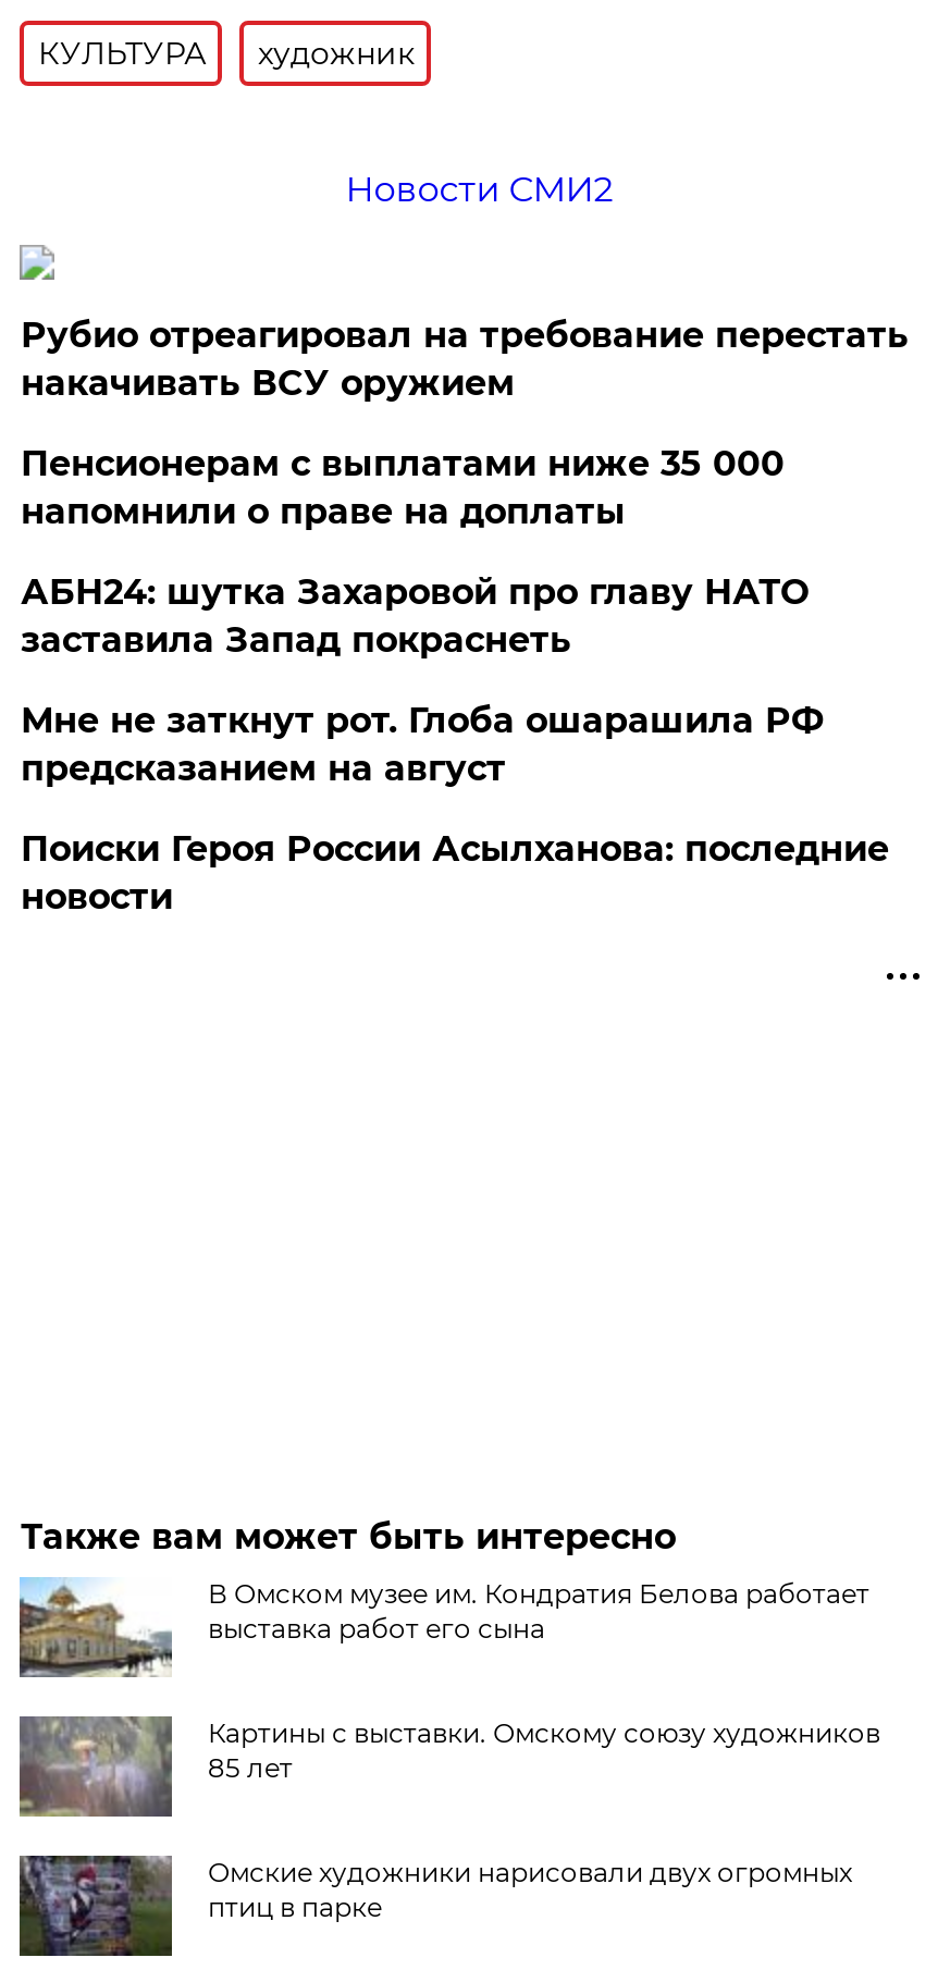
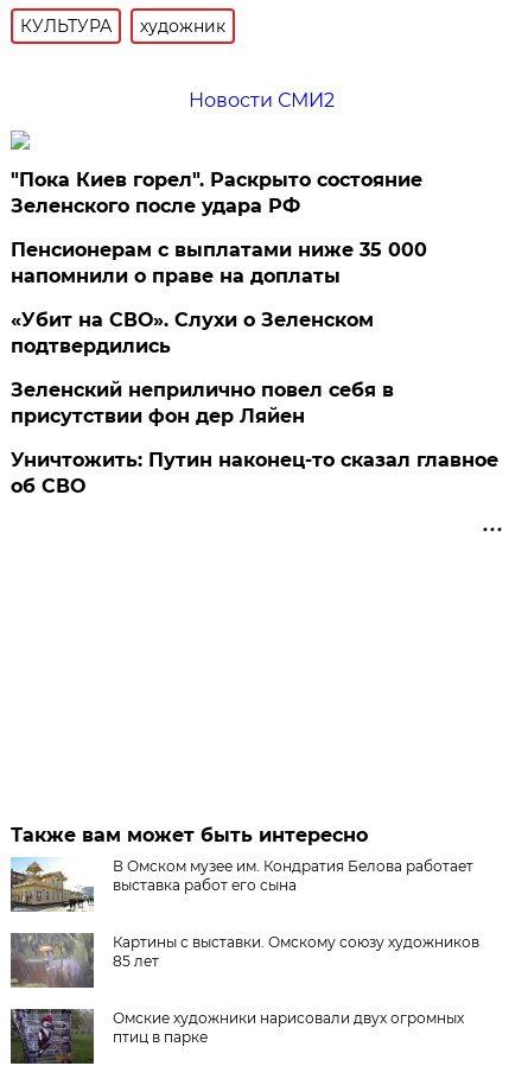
- Рубио отреагировал на требование перестать
- накачивать ВСУ оружием
+ "Пока Киев горел". Раскрыто состояние
+ Зеленского после удара РФ

- АБН24: шутка Захаровой про главу НАТО
- заставила Запад покраснеть
+ «Убит на СВО». Слухи о Зеленском
+ подтвердились

- Мне не заткнут рот. Глоба ошарашила РФ
- предсказанием на август
+ Зеленский неприлично повел cебя в
+ присутствии фон дер Ляйен

- Поиски Героя России Асылханова: последние
- новости
+ Уничтожить: Путин наконец-то сказал главное
+ об СВО
